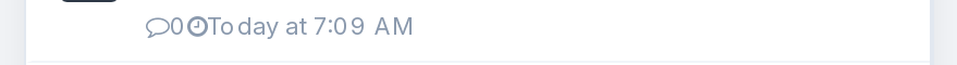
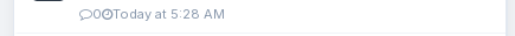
- 0 Today at 7:09 AM
+ 0 Today at 5:28 AM
